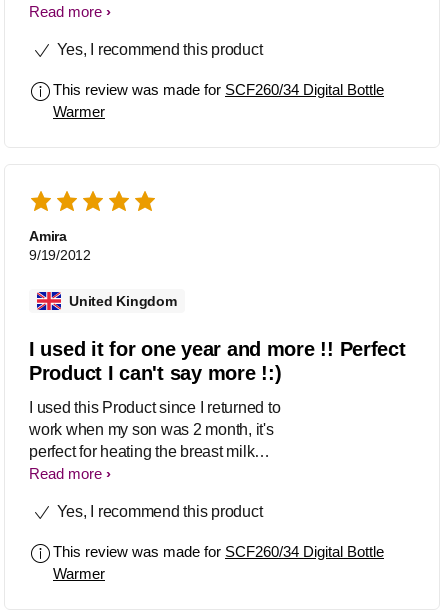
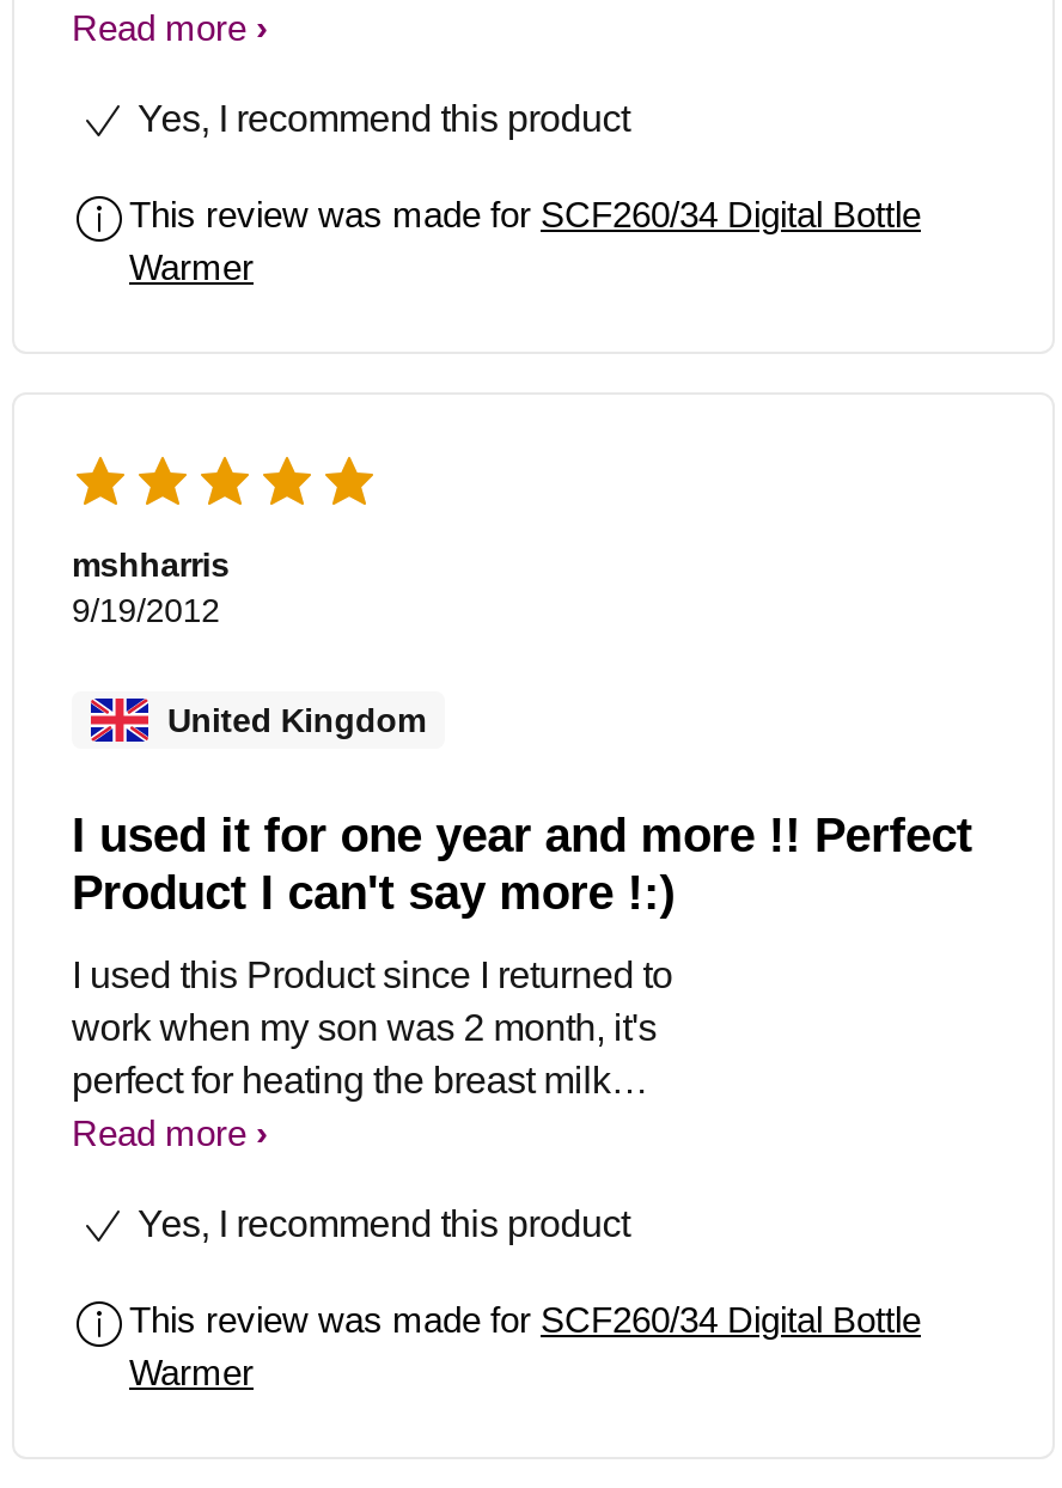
- Amira
+ mshharris
